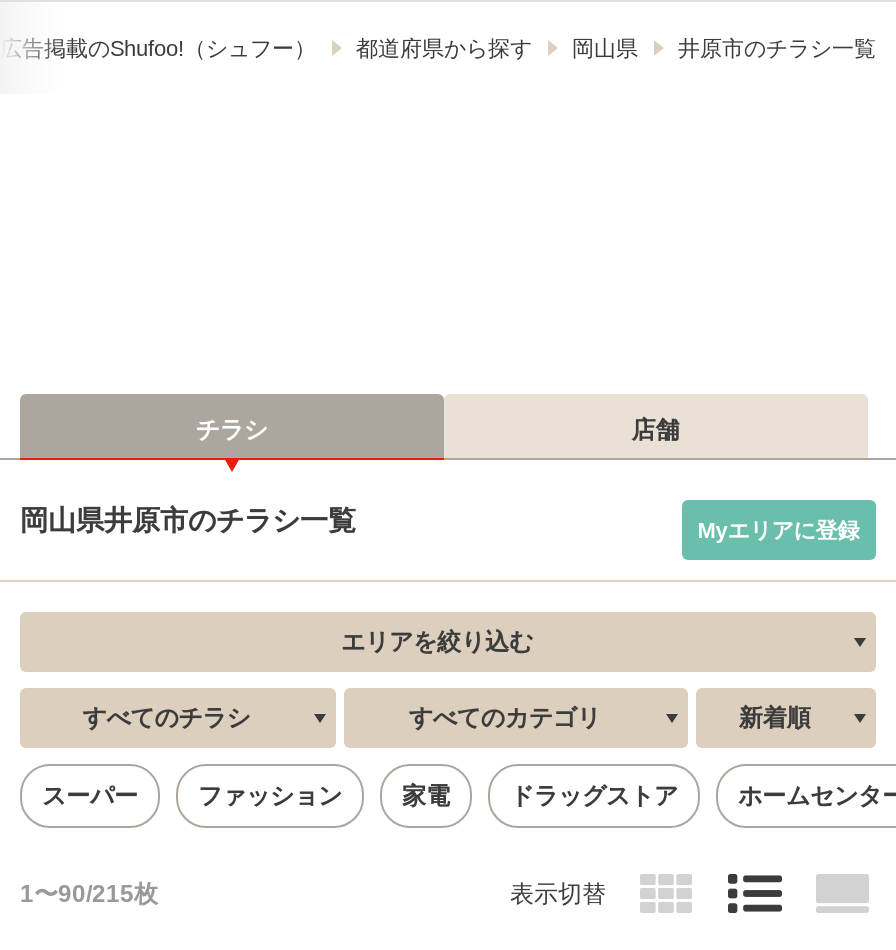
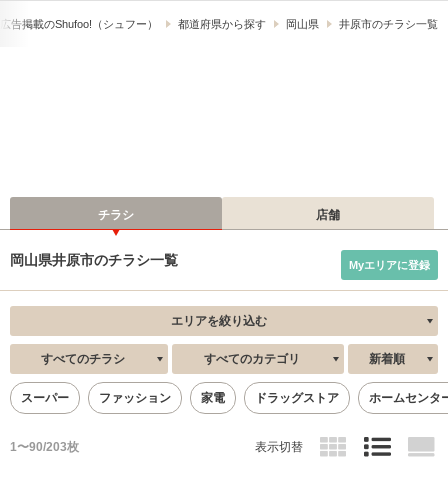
- 1〜90/215枚
+ 1〜90/203枚
